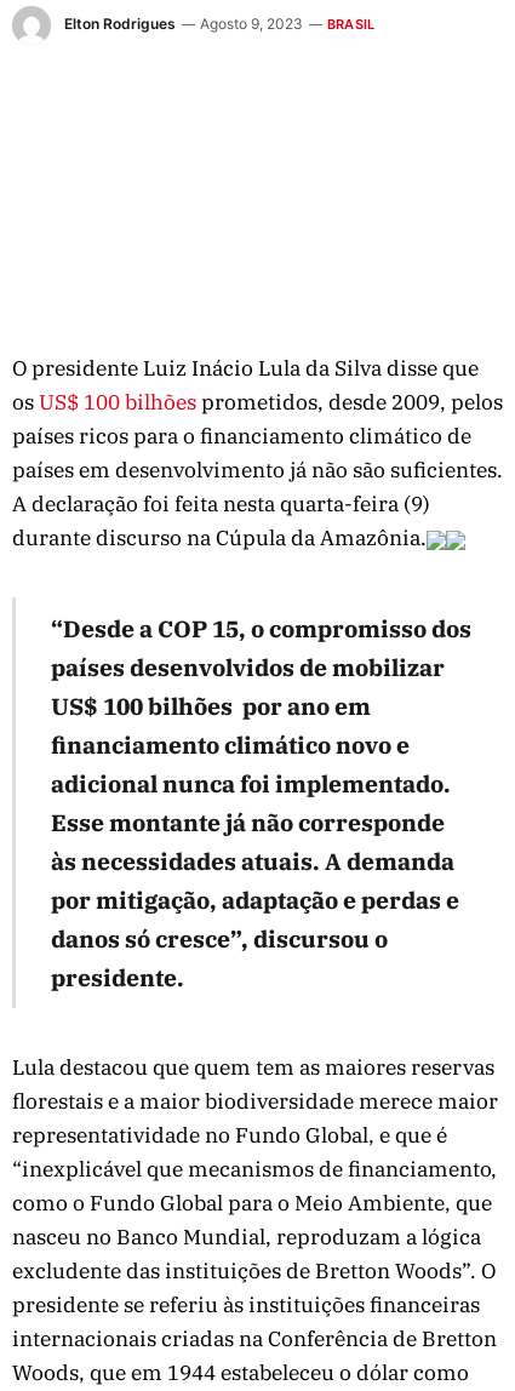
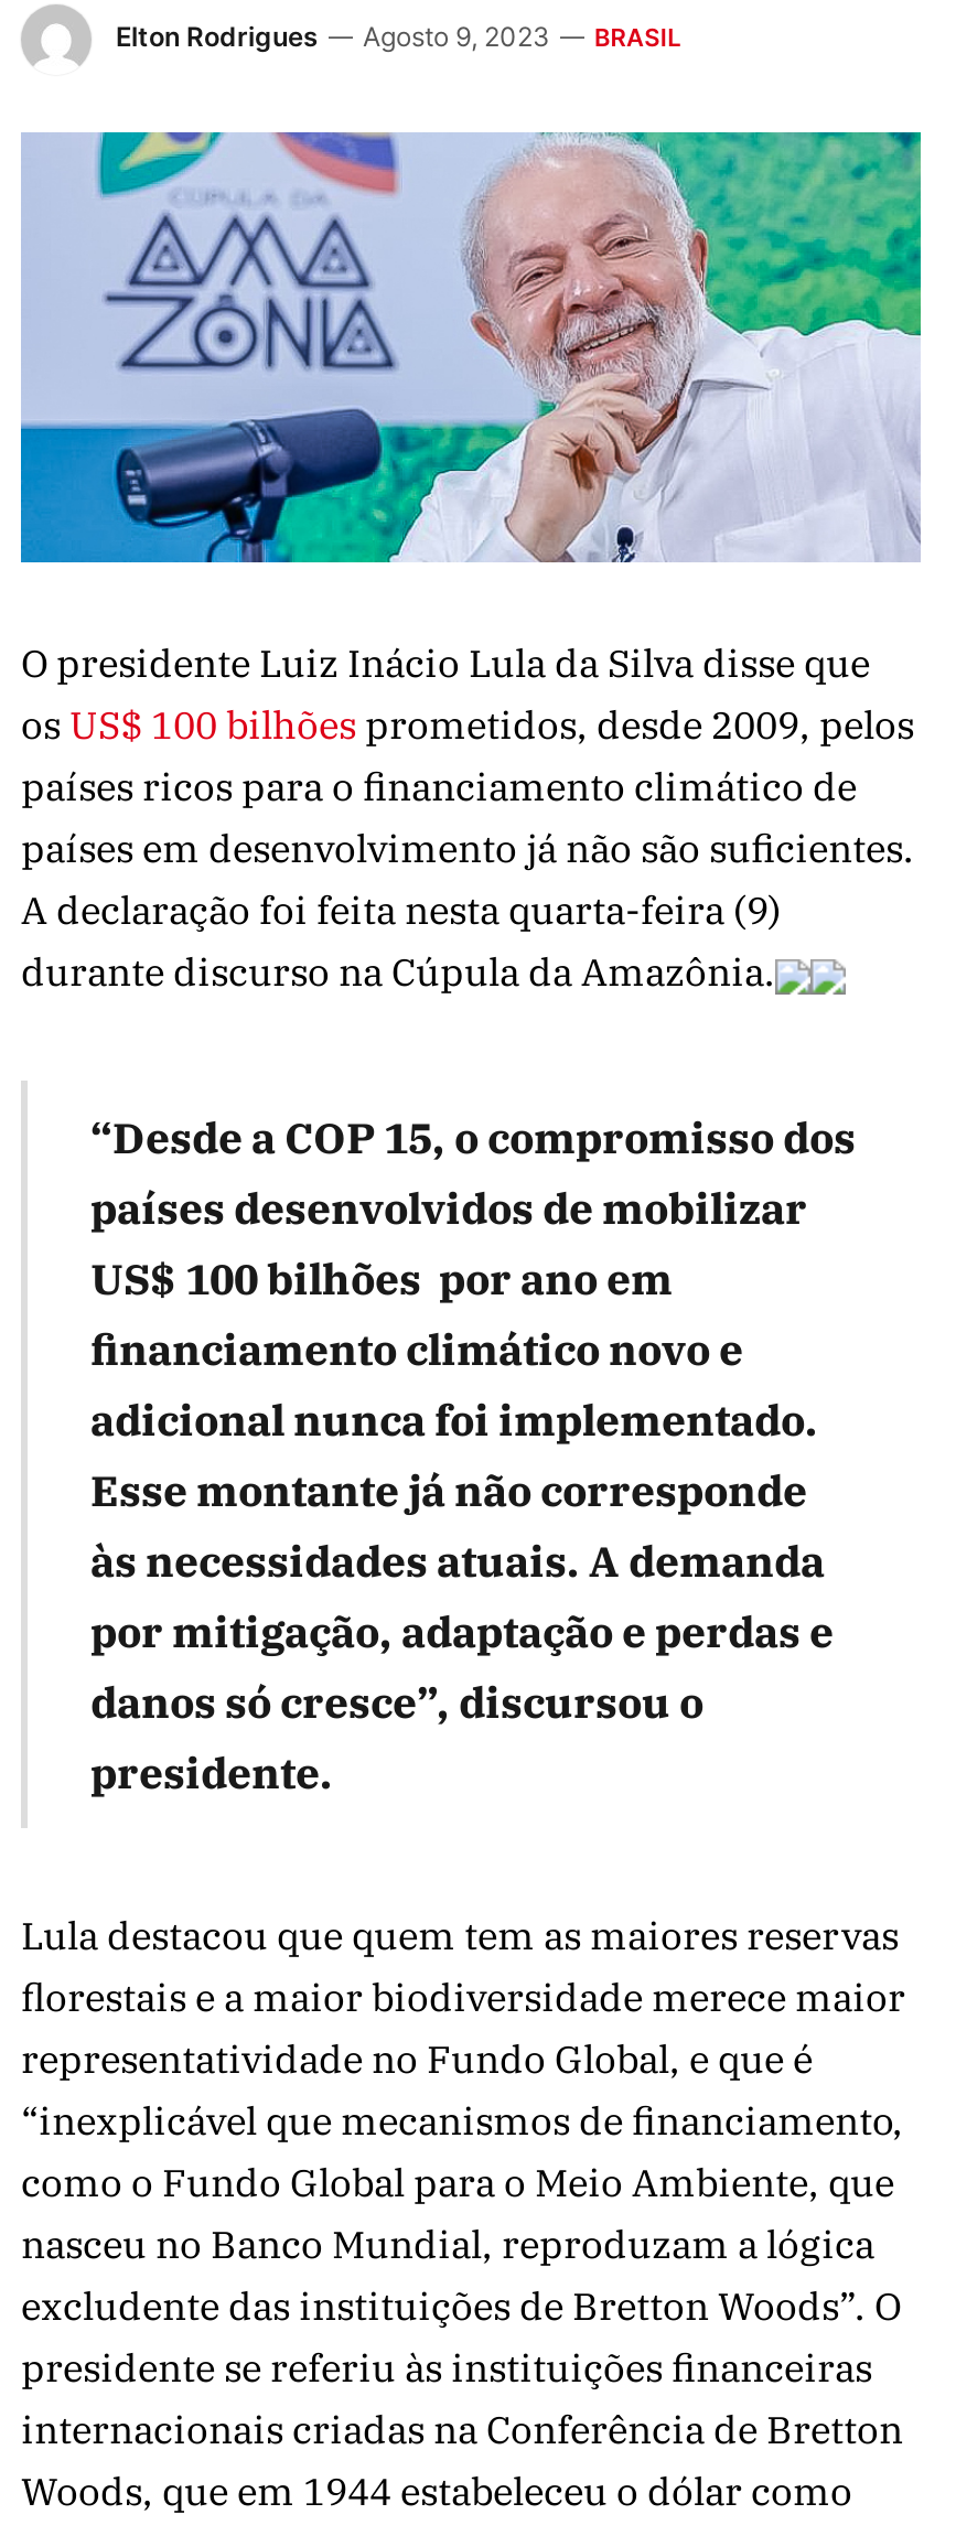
+ [image]
